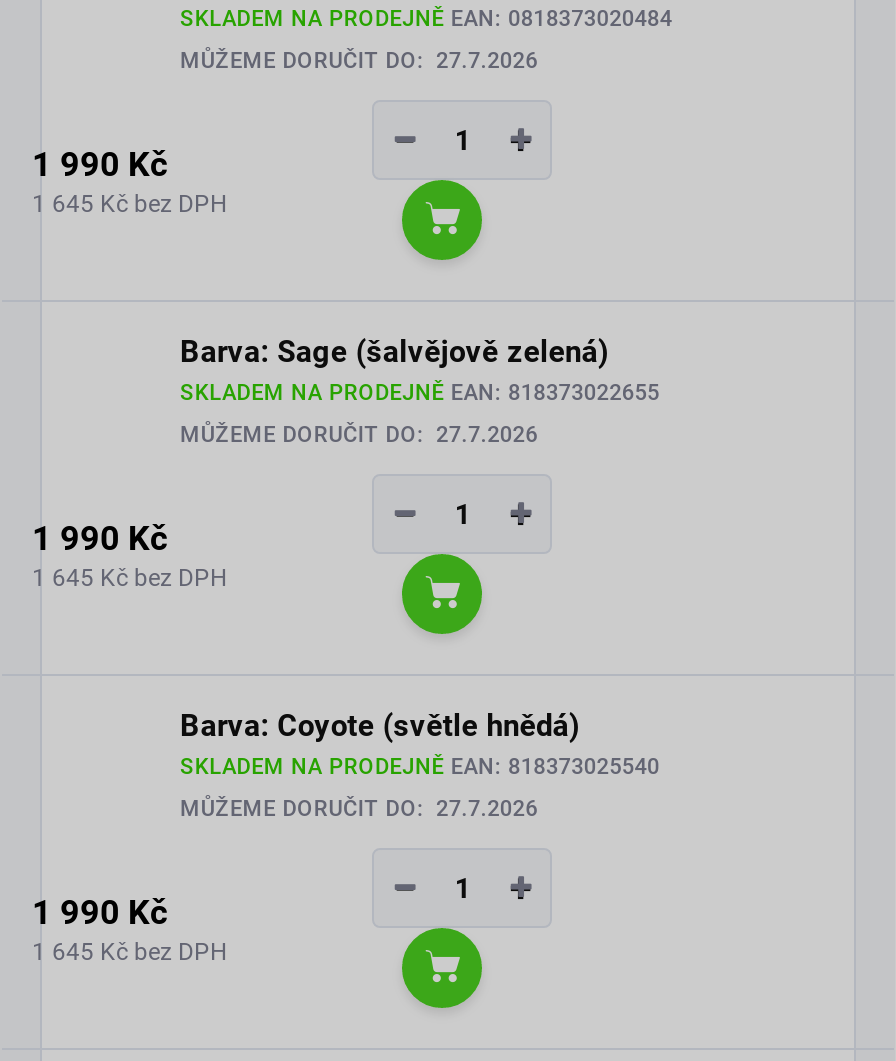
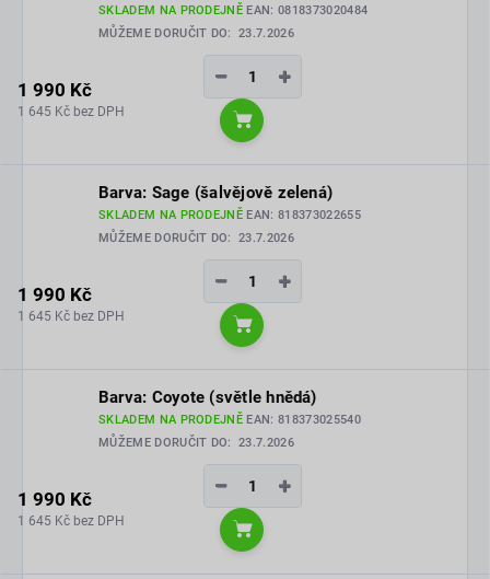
- MŮŽEME DORUČIT DO: 27.7.2026
+ MŮŽEME DORUČIT DO: 23.7.2026

- MŮŽEME DORUČIT DO: 27.7.2026
+ MŮŽEME DORUČIT DO: 23.7.2026

- MŮŽEME DORUČIT DO: 27.7.2026
+ MŮŽEME DORUČIT DO: 23.7.2026
